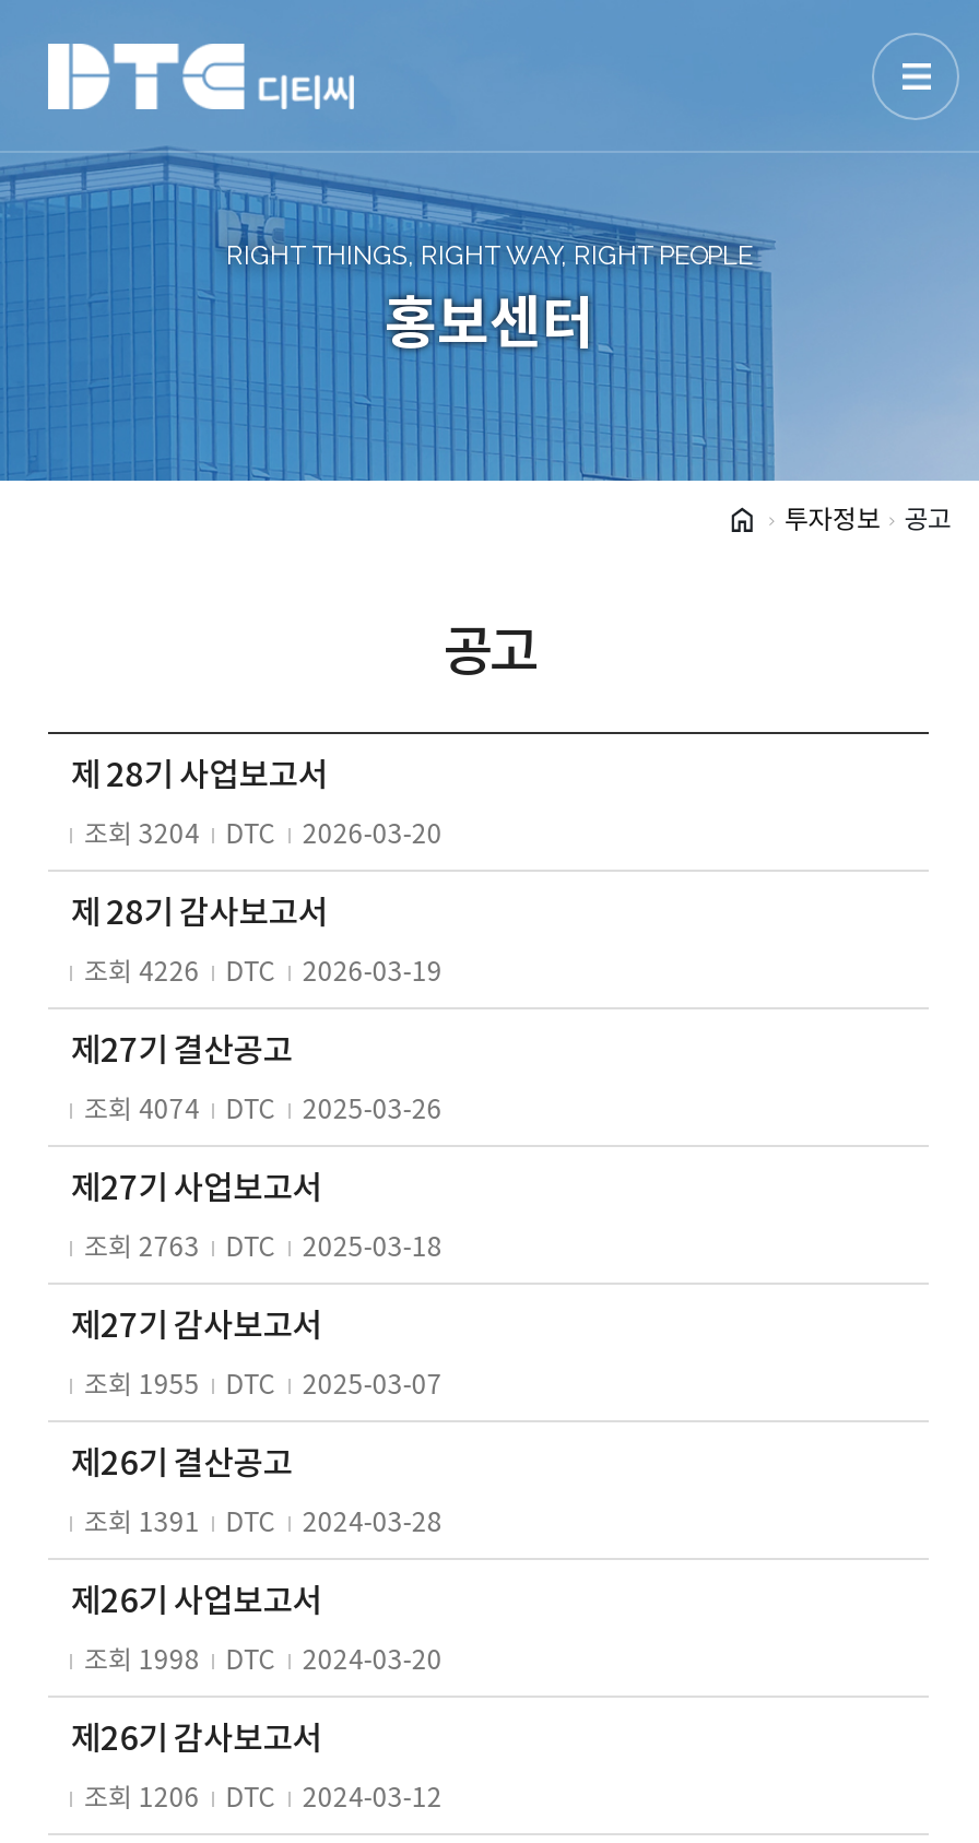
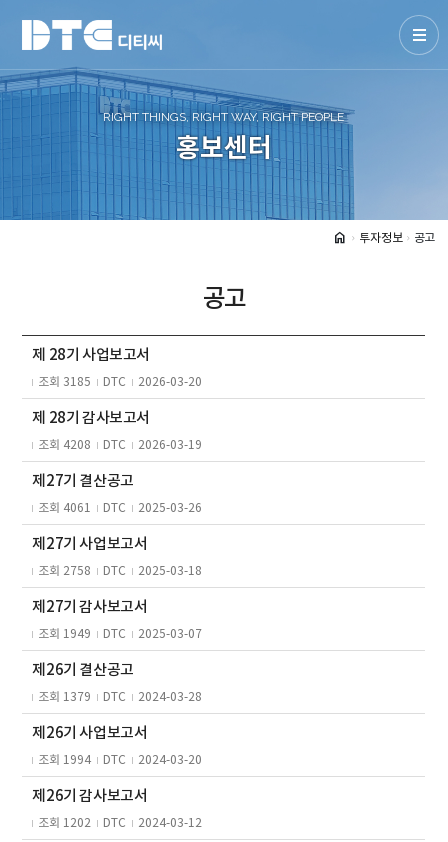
- 조회 3204 DTC 2026-03-20
+ 조회 3185 DTC 2026-03-20

- 조회 4226 DTC 2026-03-19
+ 조회 4208 DTC 2026-03-19

- 조회 4074 DTC 2025-03-26
+ 조회 4061 DTC 2025-03-26

- 조회 2763 DTC 2025-03-18
+ 조회 2758 DTC 2025-03-18

- 조회 1955 DTC 2025-03-07
+ 조회 1949 DTC 2025-03-07

- 조회 1391 DTC 2024-03-28
+ 조회 1379 DTC 2024-03-28

- 조회 1998 DTC 2024-03-20
+ 조회 1994 DTC 2024-03-20

- 조회 1206 DTC 2024-03-12
+ 조회 1202 DTC 2024-03-12
